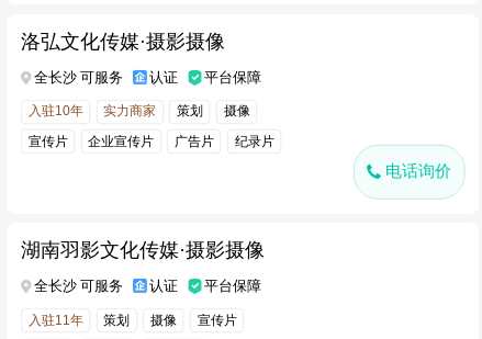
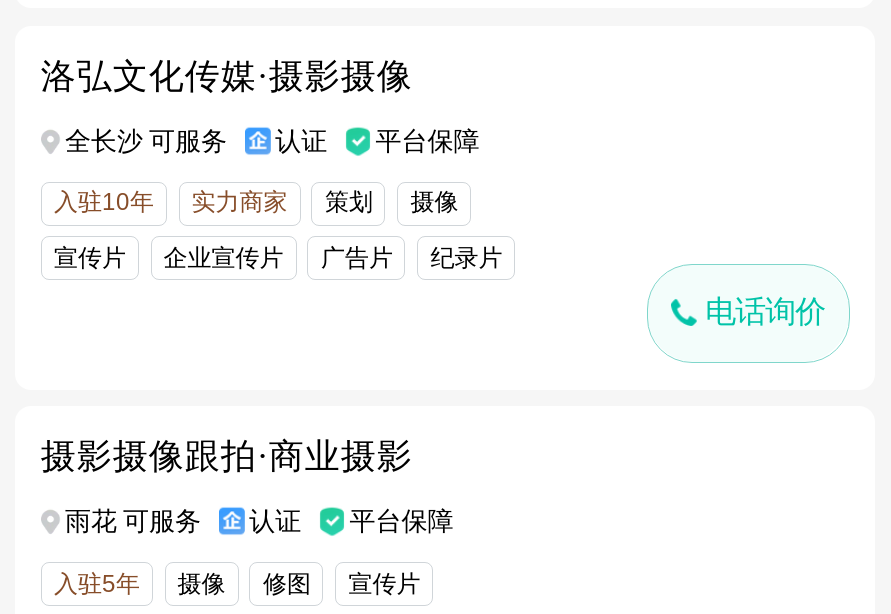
- 湖南羽影文化传媒·摄影摄像
+ 摄影摄像跟拍·商业摄影

- 全长沙 可服务
+ 雨花 可服务

- 入驻11年
- 策划
+ 入驻5年

+ 修图
